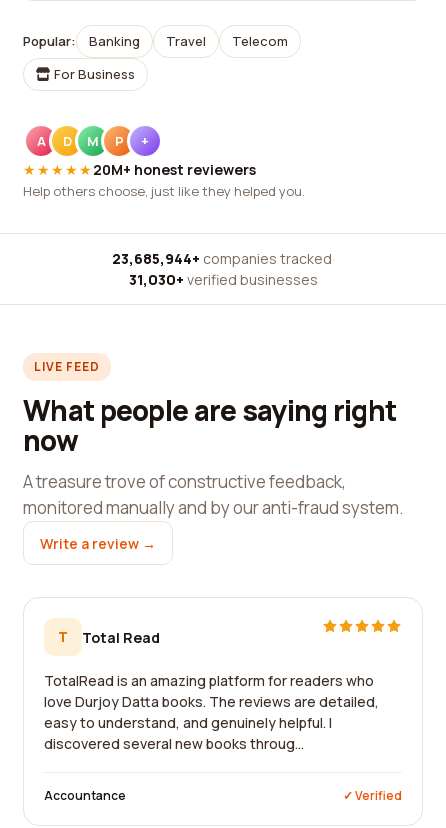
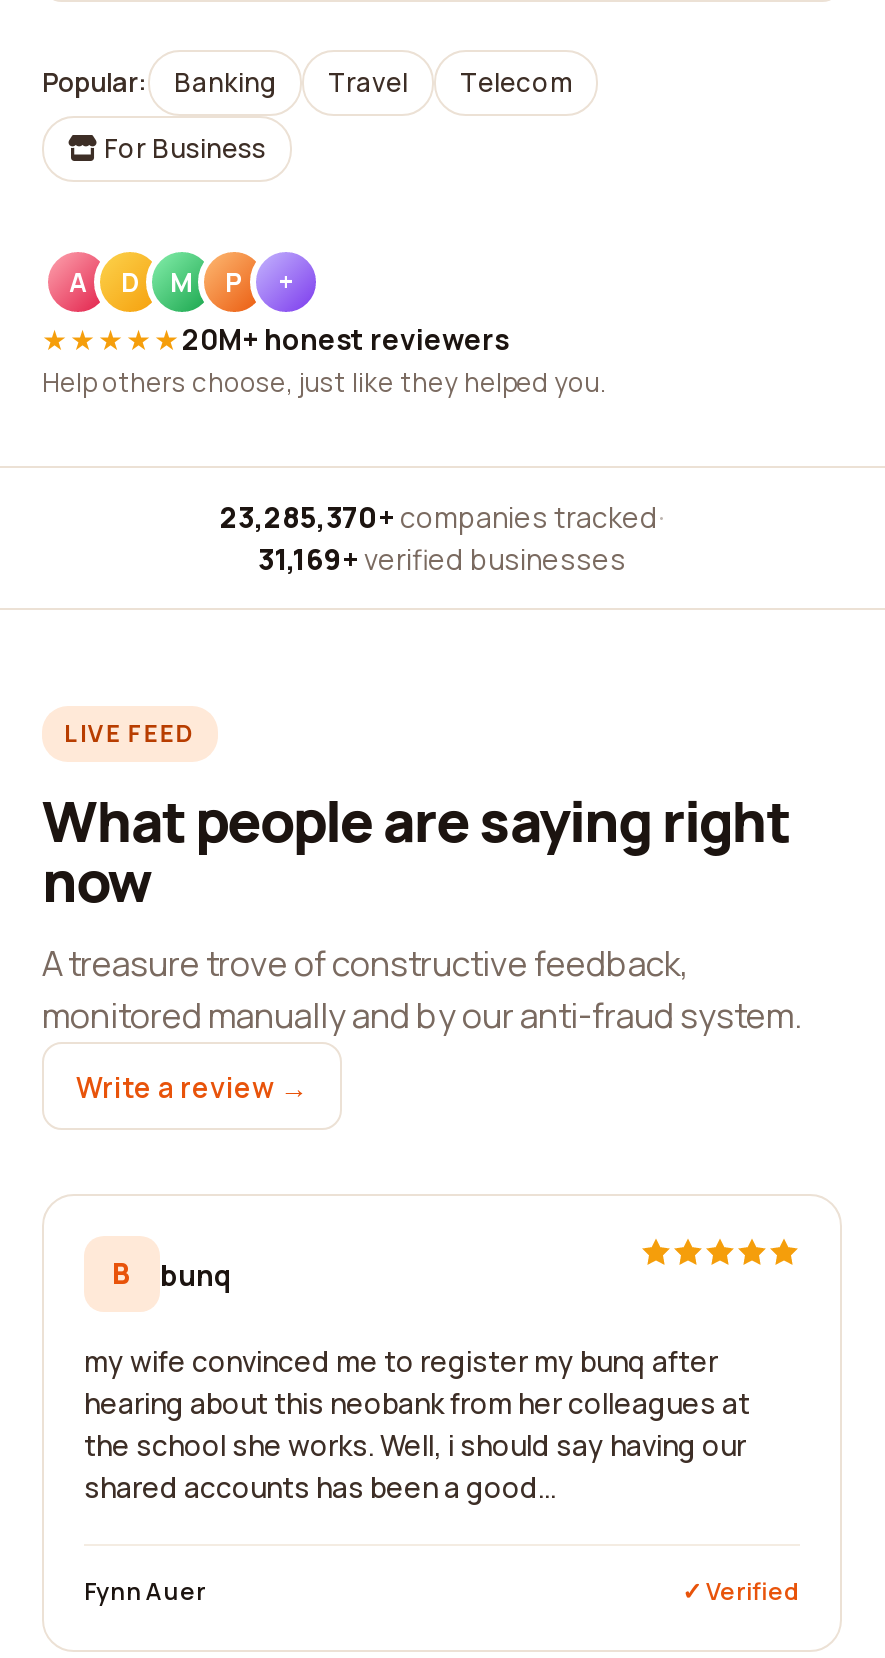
- 23,685,944+ companies tracked ·
+ 23,285,370+ companies tracked ·

- 31,030+ verified businesses
+ 31,169+ verified businesses

- T
- Total Read
+ B
+ bunq

- TotalRead is an amazing platform for readers who
- love Durjoy Datta books. The reviews are detailed,
- easy to understand, and genuinely helpful. I
- discovered several new books throug...
+ my wife convinced me to register my bunq after
+ hearing about this neobank from her colleagues at
+ the school she works. Well, i should say having our
+ shared accounts has been a good...

- Accountance
+ Fynn Auer
